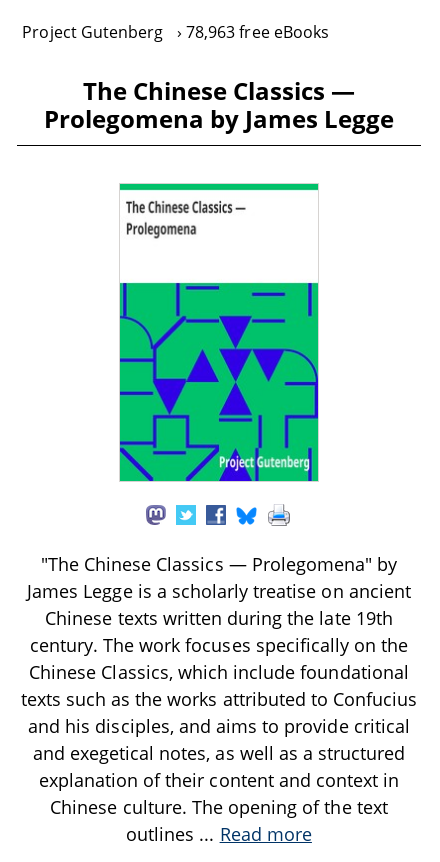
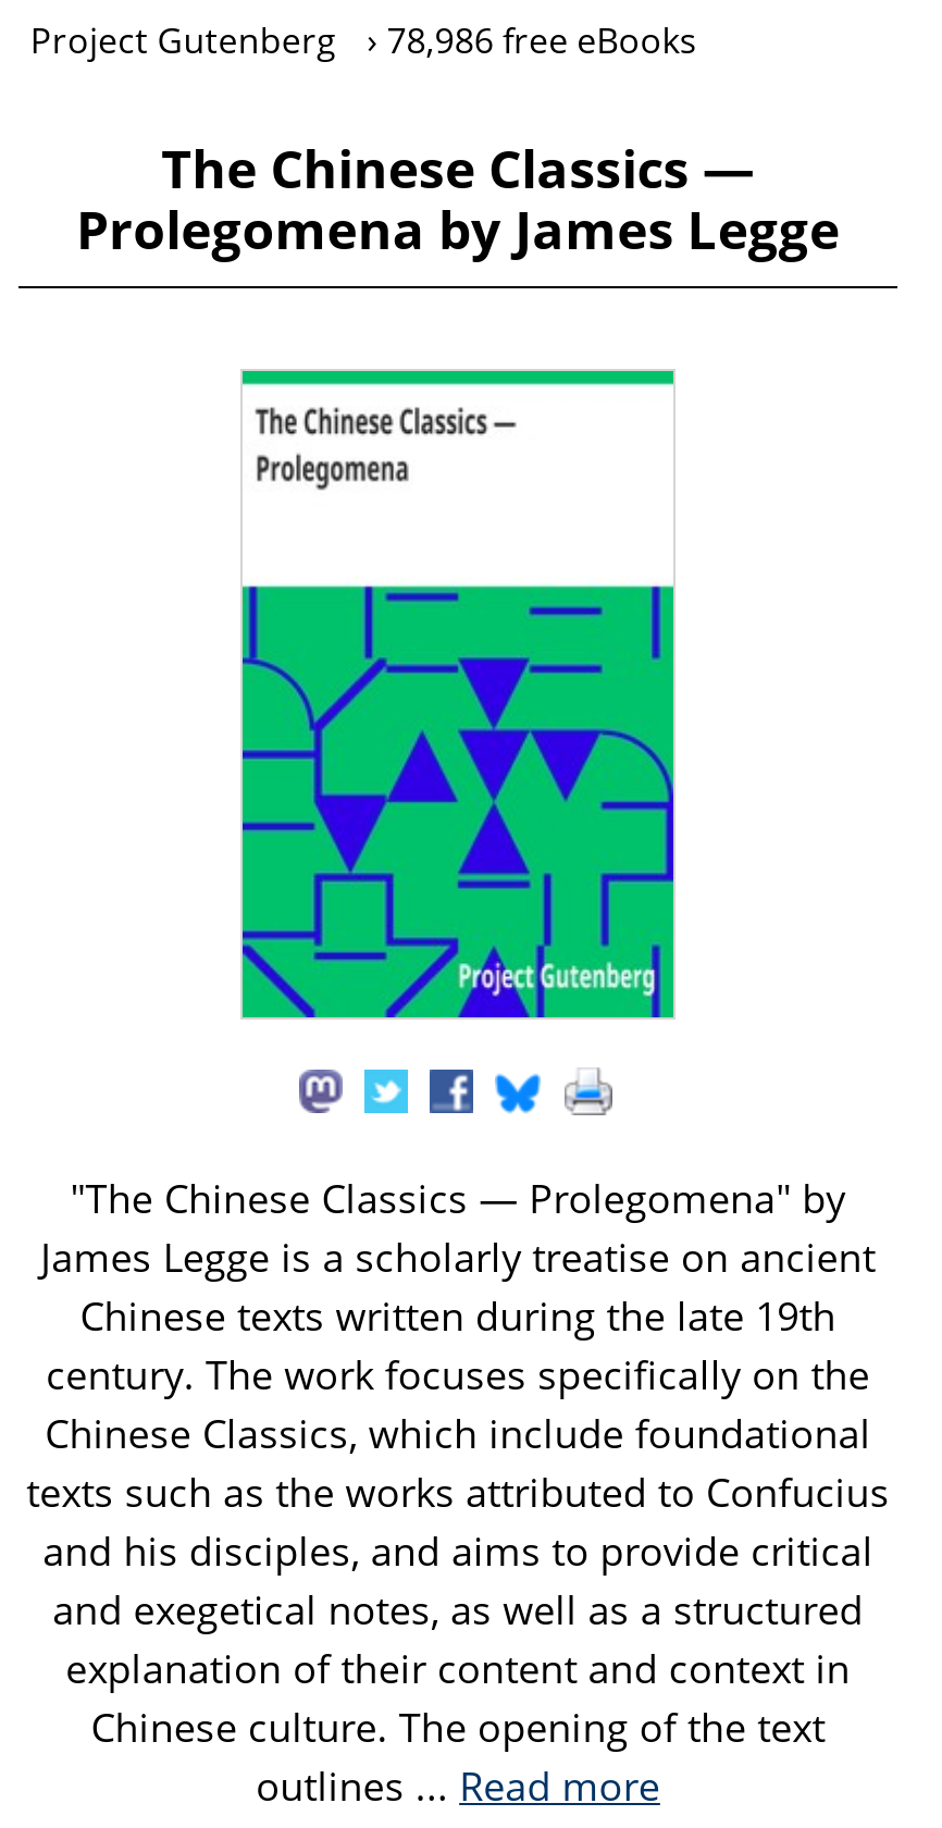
- Project Gutenberg 78,963 free eBooks
+ Project Gutenberg 78,986 free eBooks
